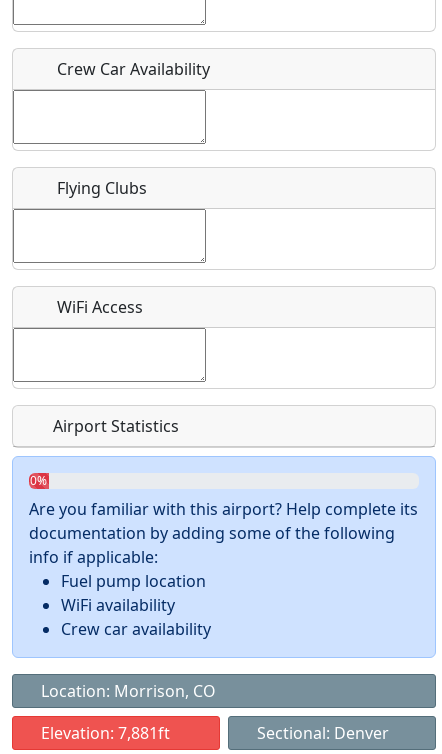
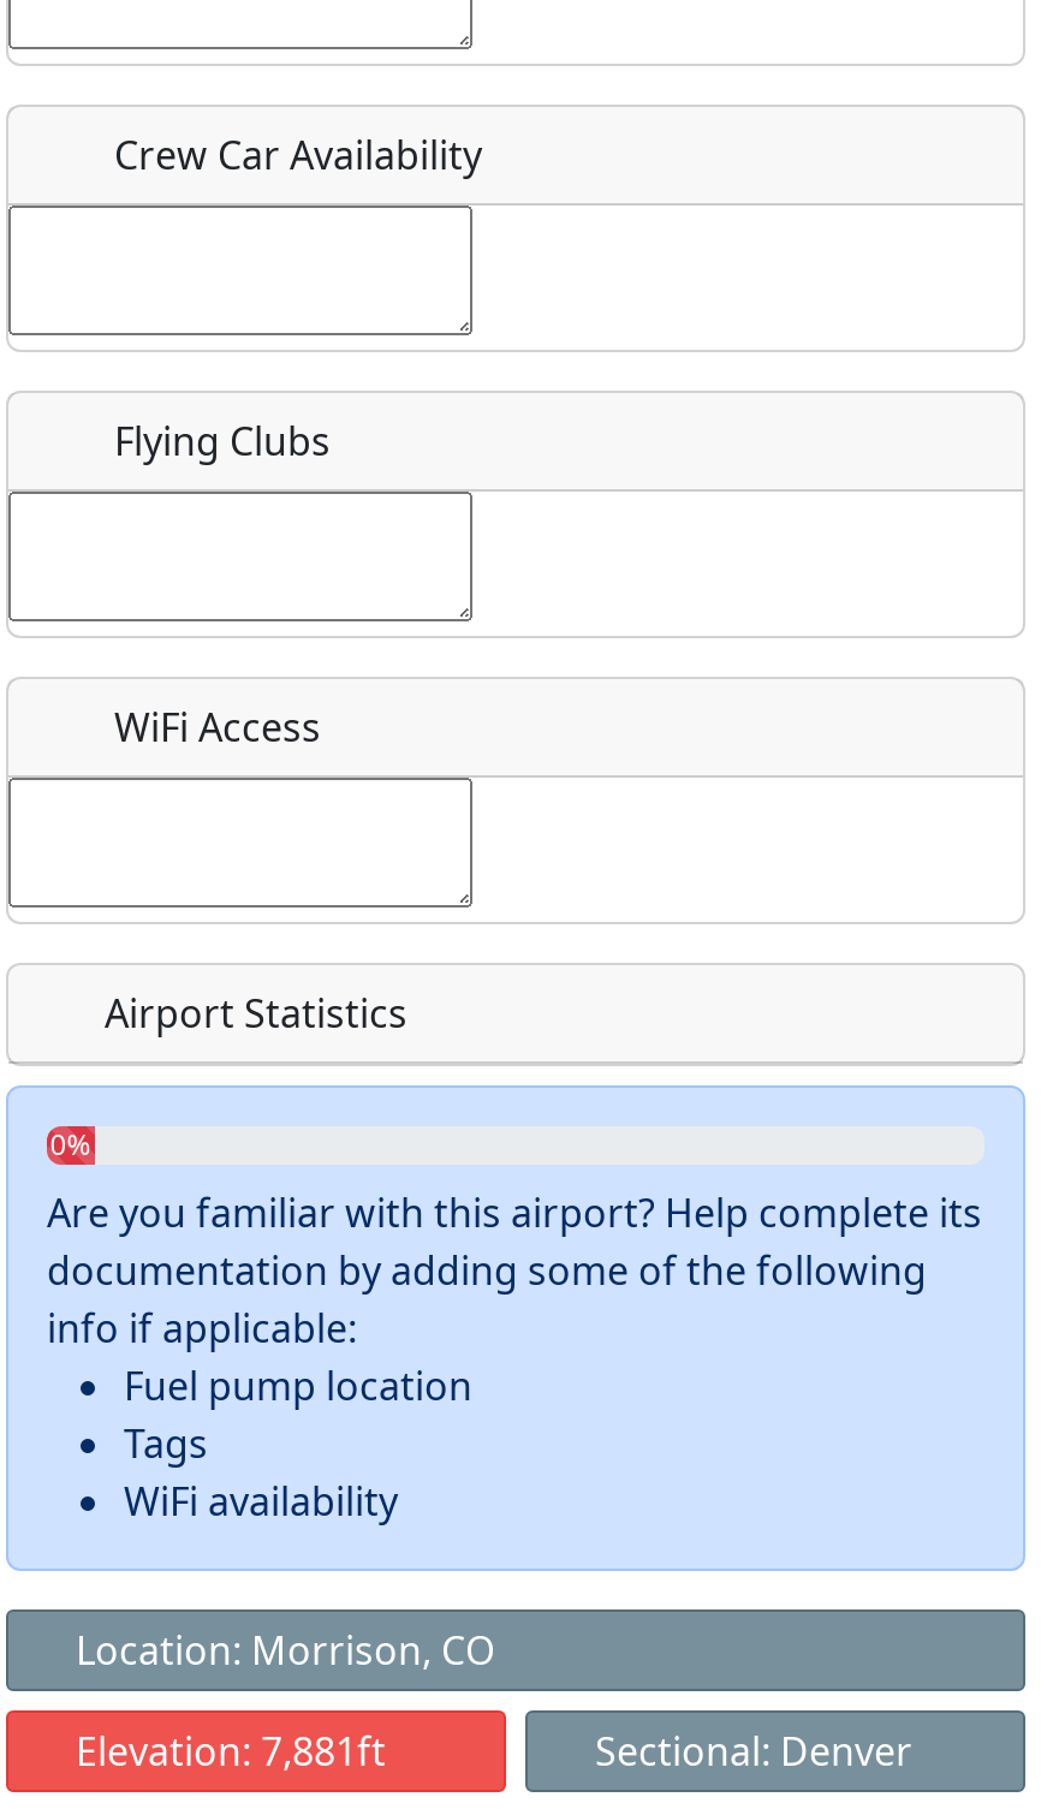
+ Tags

moved down: WiFi availability

- Crew car availability
